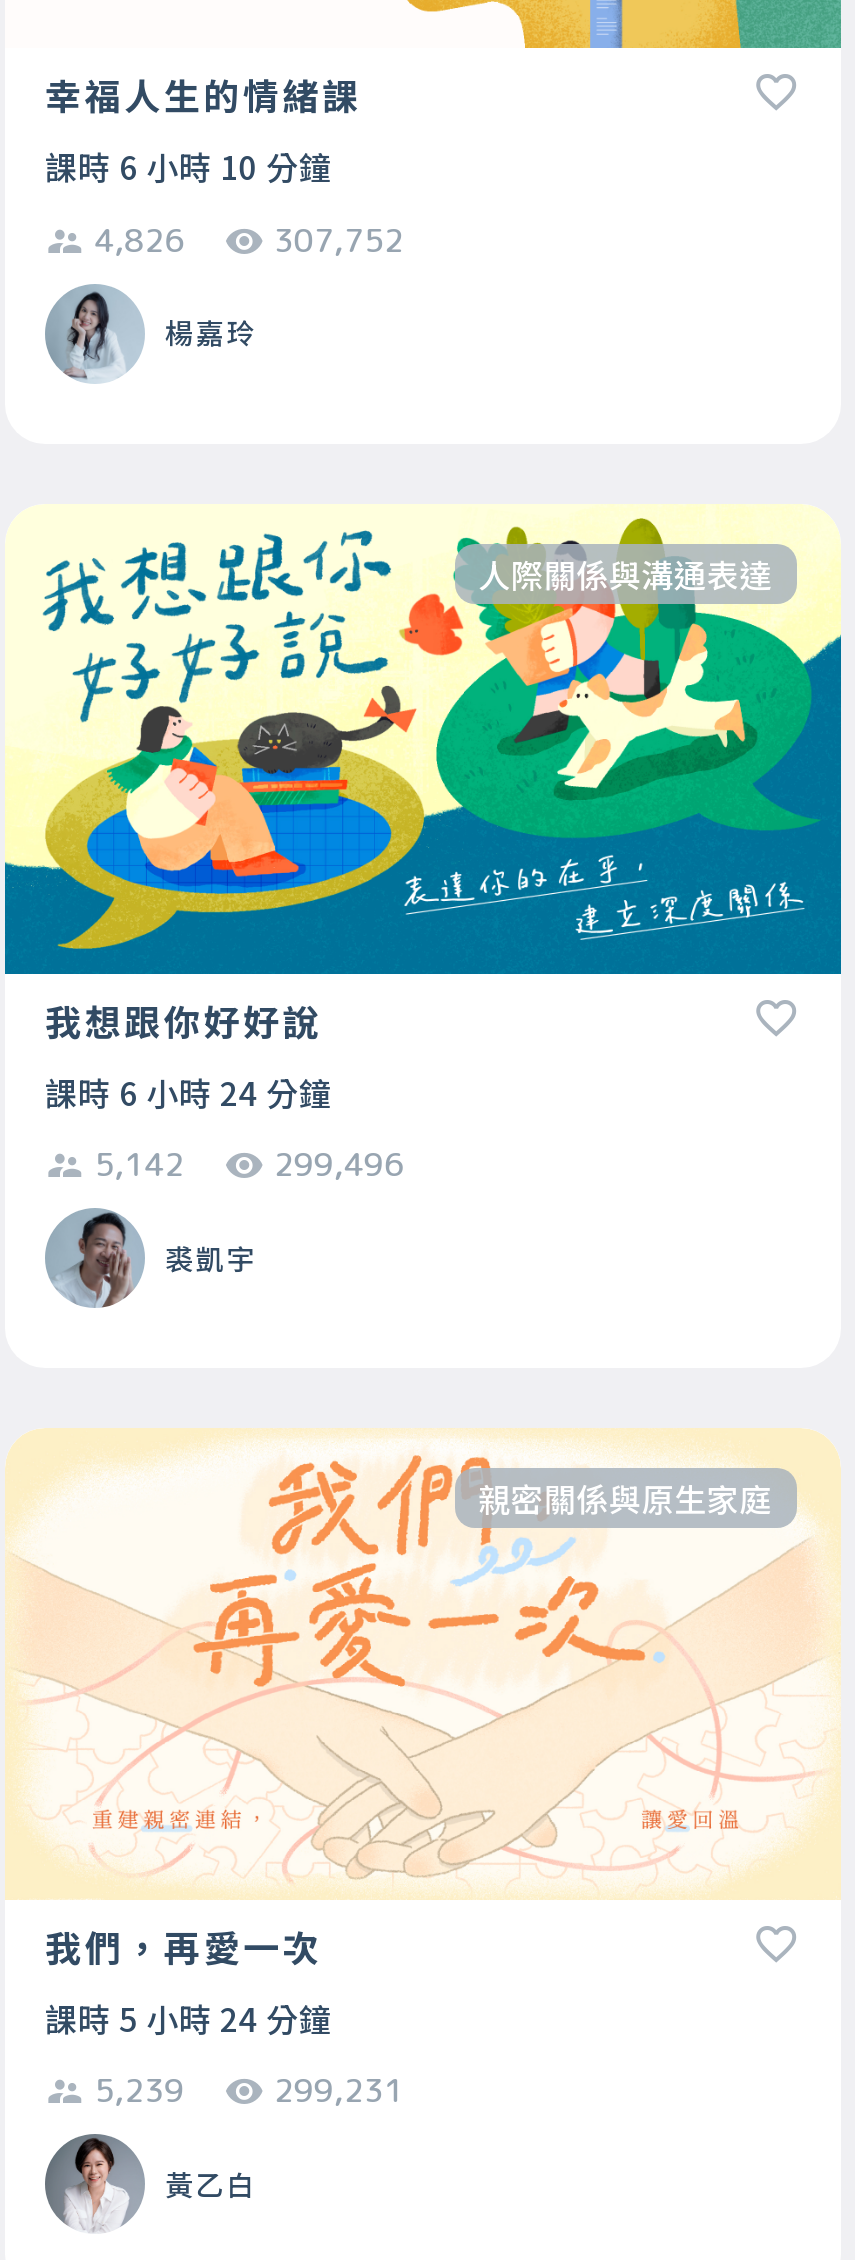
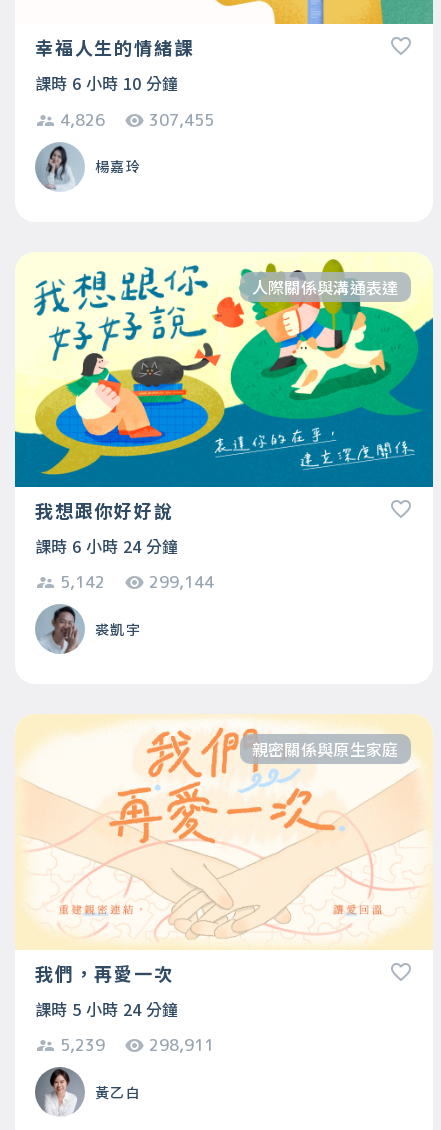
- 307,752
+ 307,455

- 299,496
+ 299,144

- 299,231
+ 298,911
